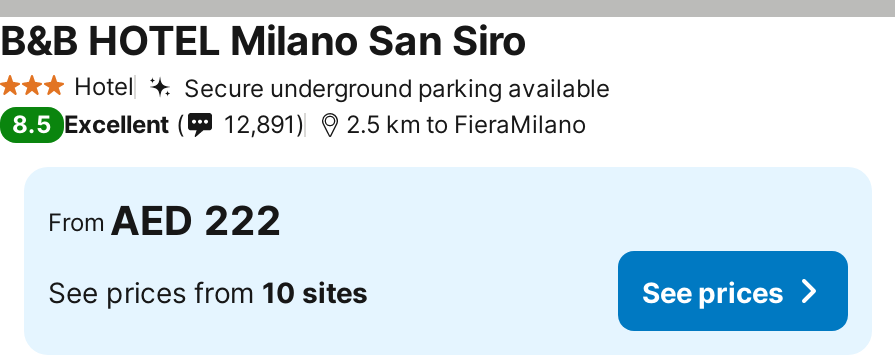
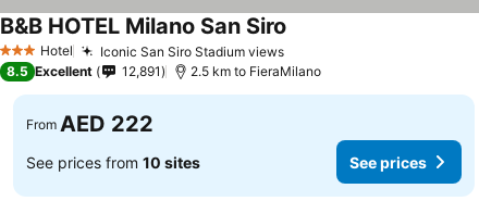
- Secure underground parking available
+ Iconic San Siro Stadium views
